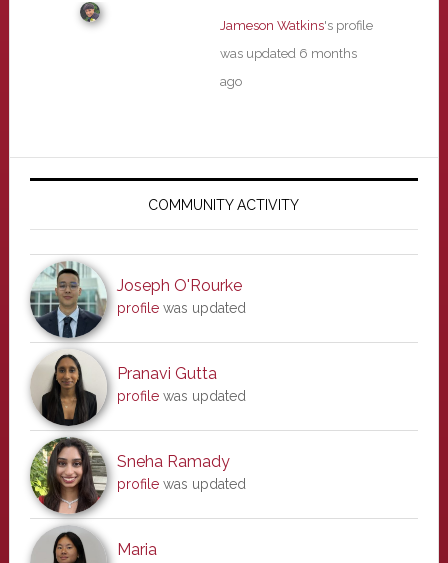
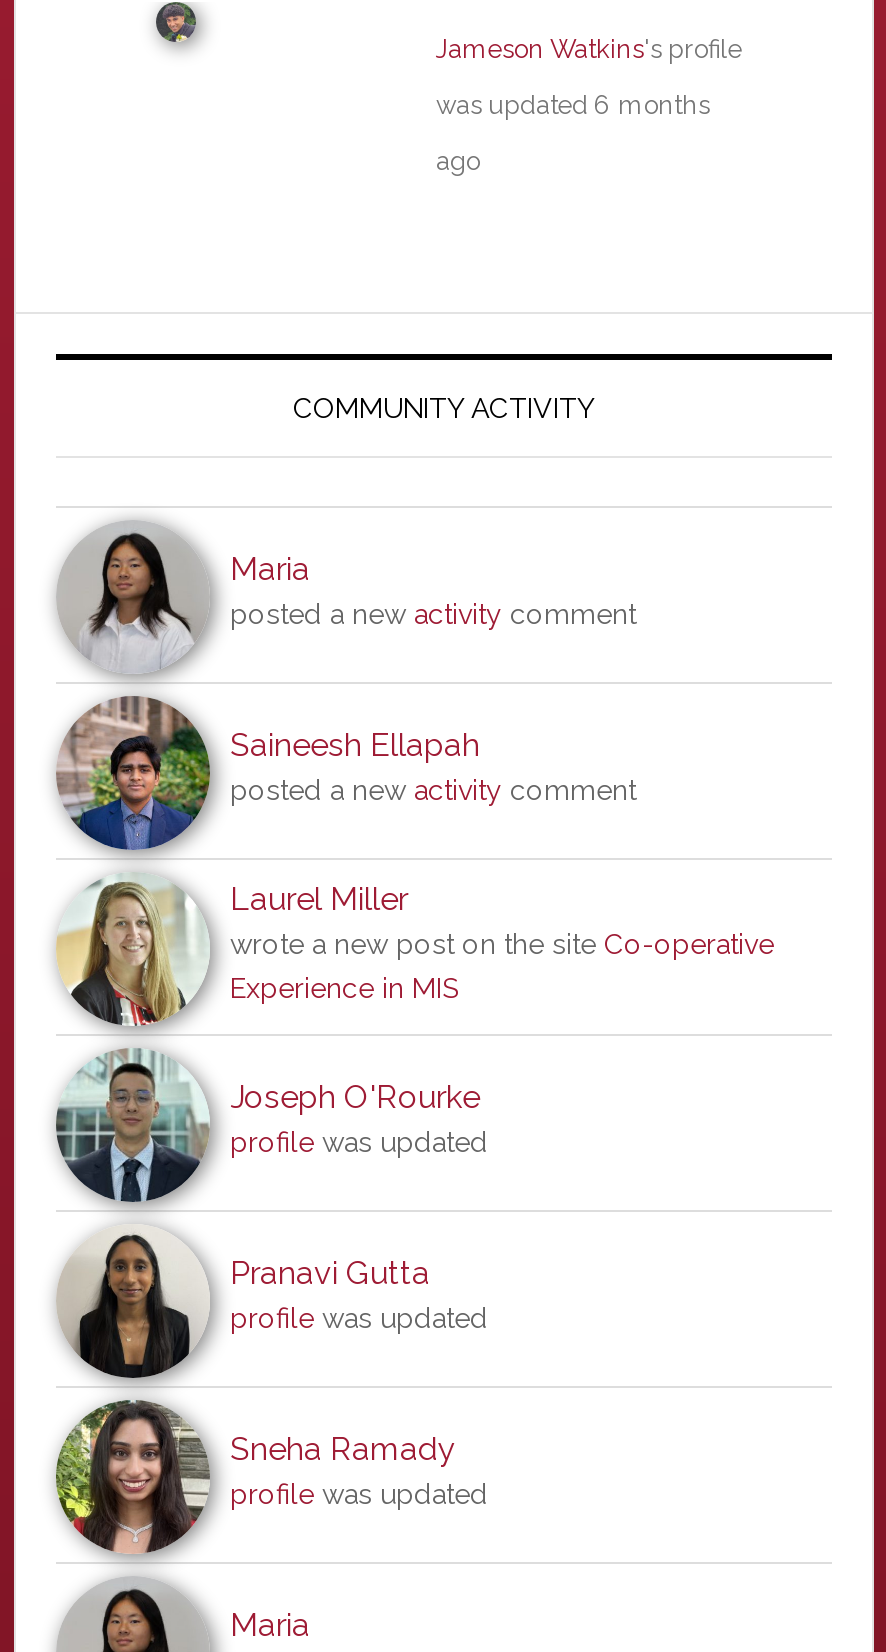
+ [image]
+ Saineesh Ellapah
+ posted a new activity comment
+ Laurel Miller
+ wrote a new post on the site Co-operative
+ Experience in MIS

+ [image]

+ [image]
+ Maria
+ posted a new activity comment
